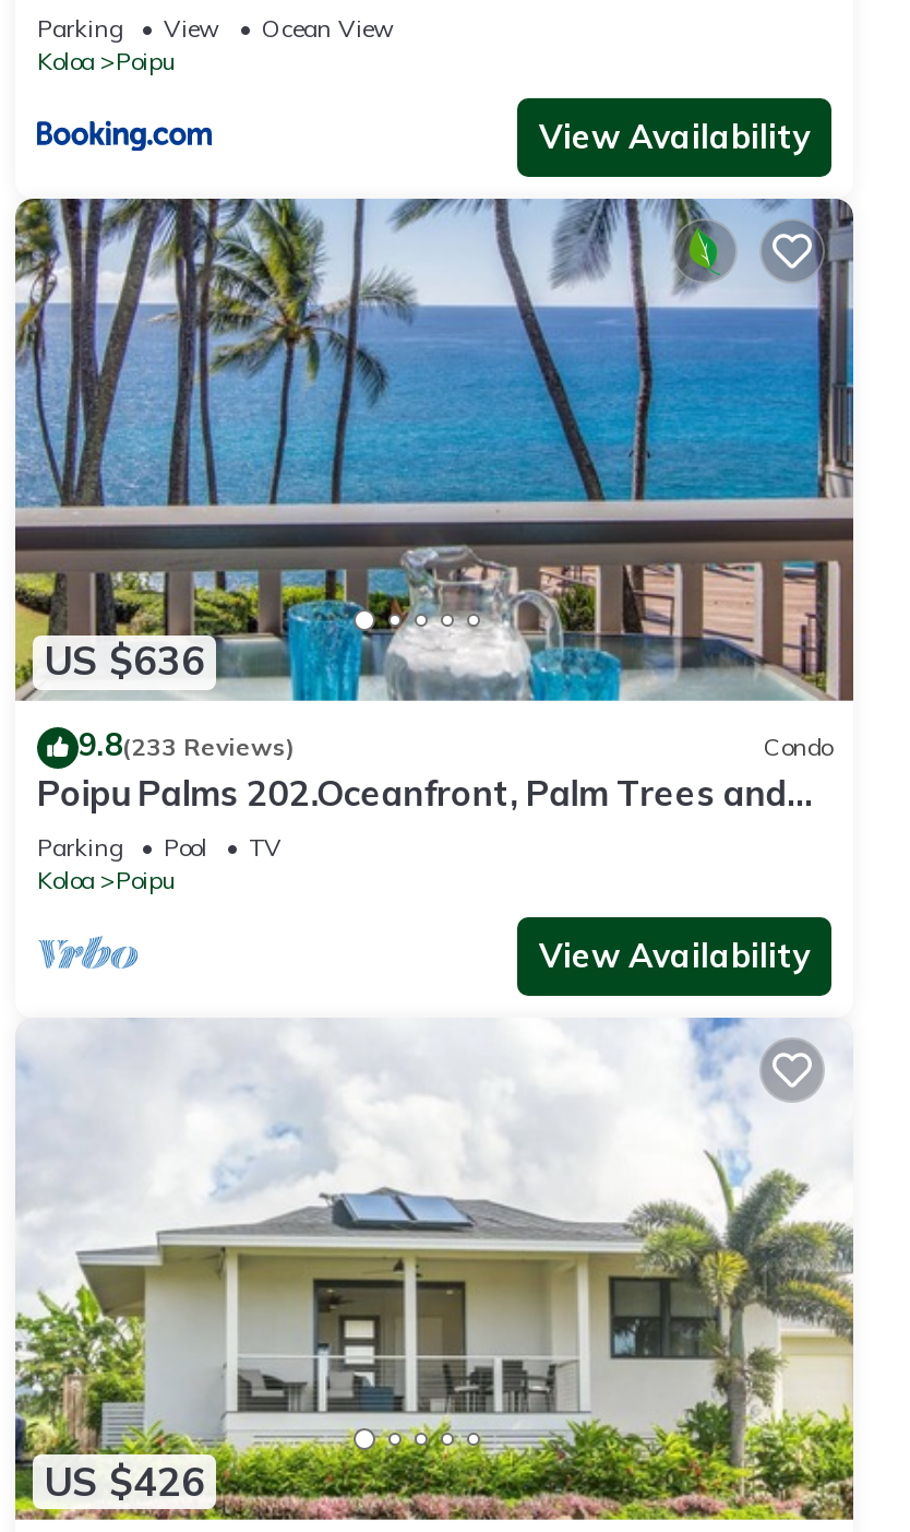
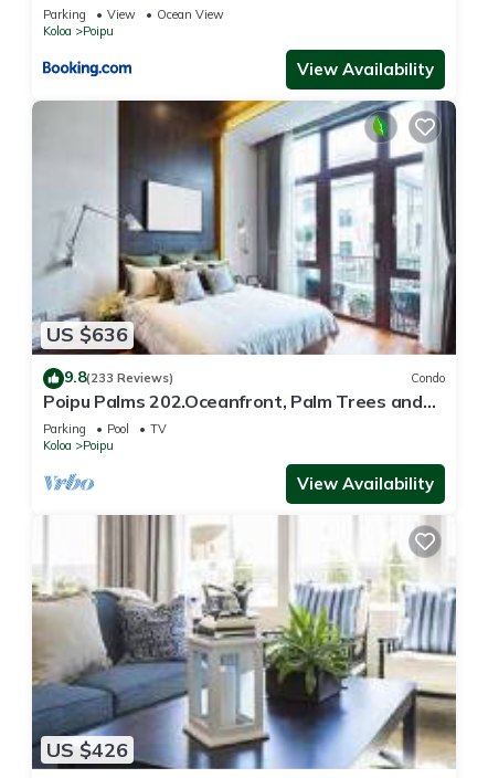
- [image]
+ [image]

- [image]
+ [image]
